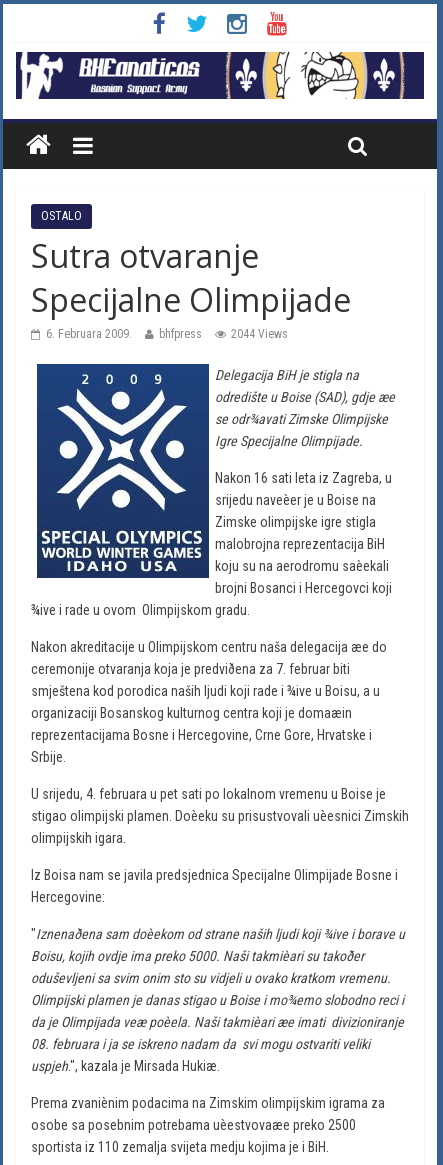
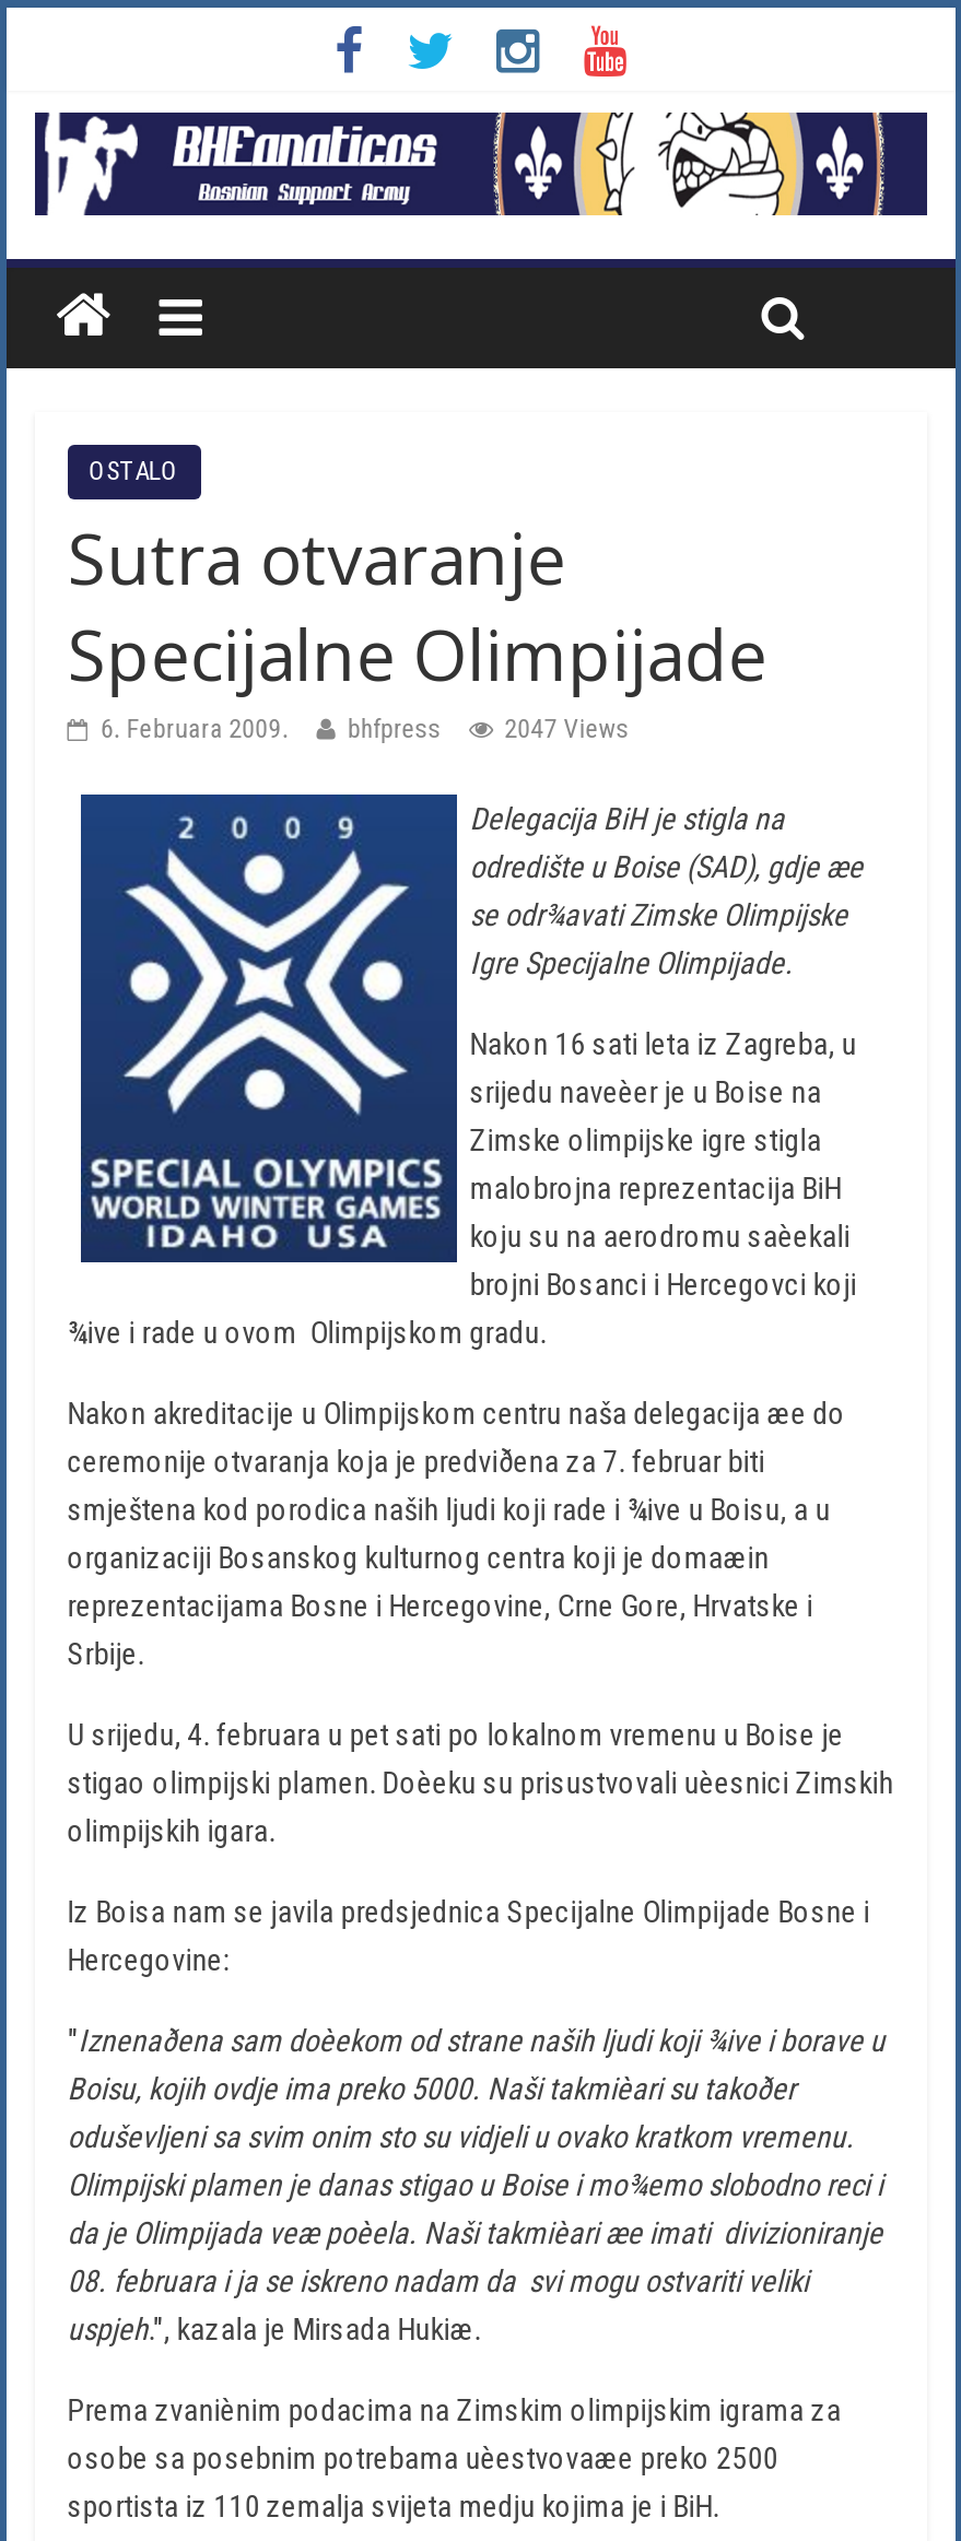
- 2044 Views
+ 2047 Views
